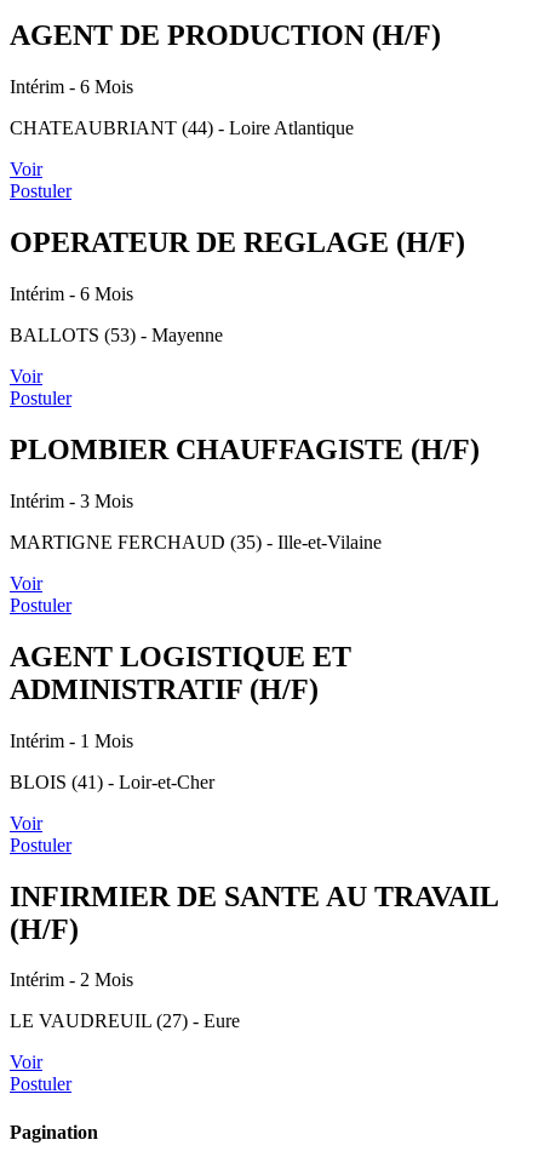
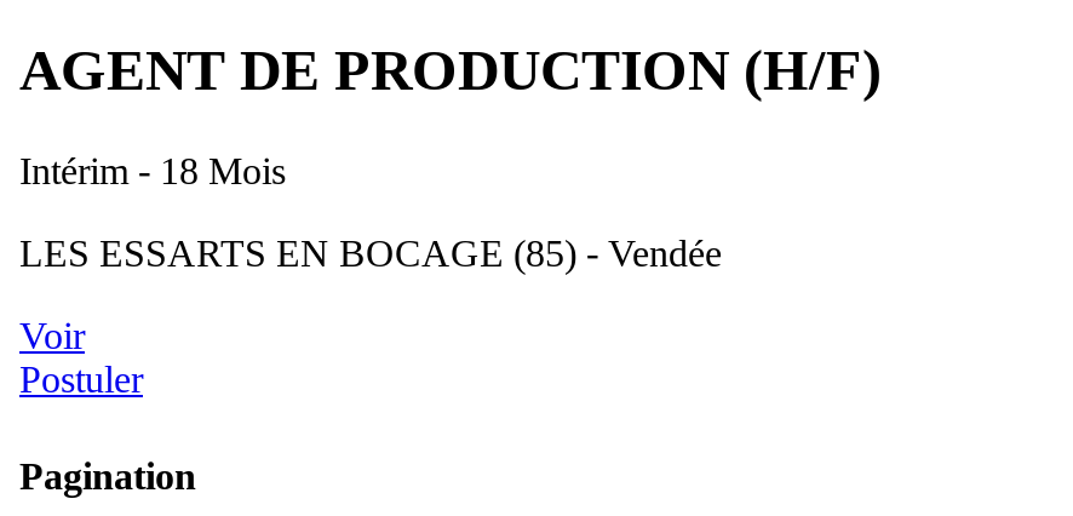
- Intérim - 6 Mois
- CHATEAUBRIANT (44) - Loire Atlantique
- Voir
- Postuler
- OPERATEUR DE REGLAGE (H/F)
- Intérim - 6 Mois
- BALLOTS (53) - Mayenne
- Voir
- Postuler
- PLOMBIER CHAUFFAGISTE (H/F)
- Intérim - 3 Mois
- MARTIGNE FERCHAUD (35) - Ille-et-Vilaine
- Voir
- Postuler
- AGENT LOGISTIQUE ET
- ADMINISTRATIF (H/F)
- Intérim - 1 Mois
- BLOIS (41) - Loir-et-Cher
- Voir
- Postuler
- INFIRMIER DE SANTE AU TRAVAIL
- (H/F)
- Intérim - 2 Mois
- LE VAUDREUIL (27) - Eure
+ Intérim - 18 Mois
+ LES ESSARTS EN BOCAGE (85) - Vendée
